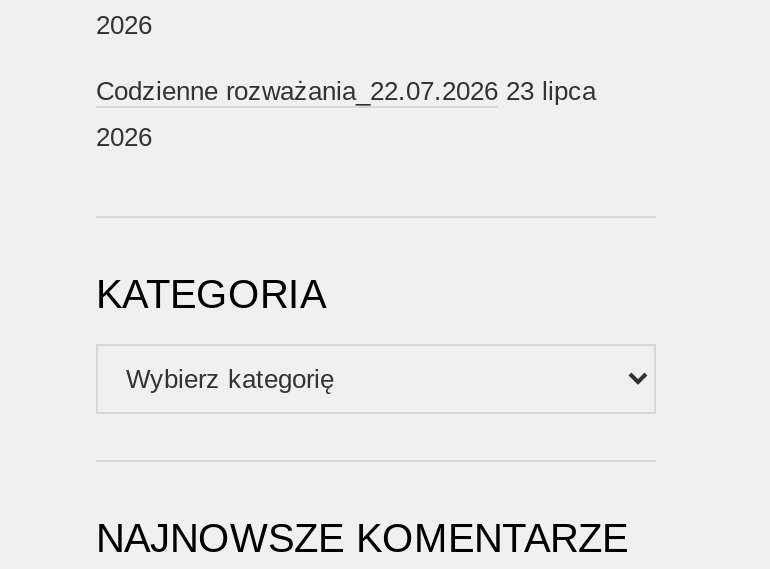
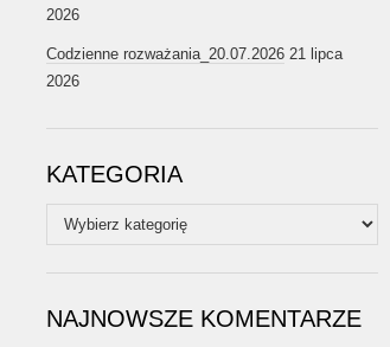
- Codzienne rozważania_22.07.2026 23 lipca
+ Codzienne rozważania_20.07.2026 21 lipca
